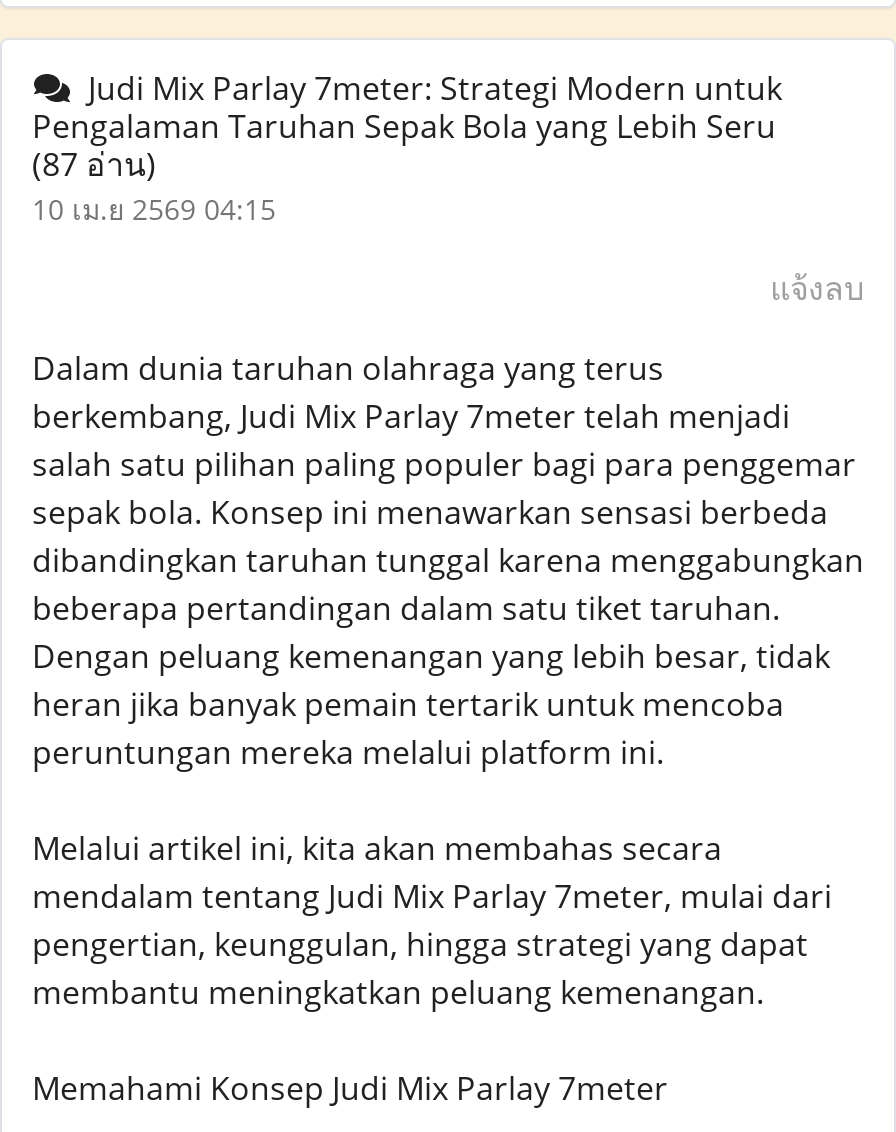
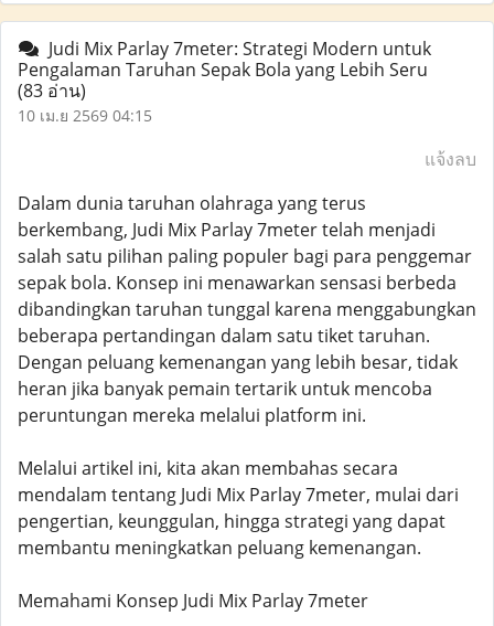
- (87 อ่าน)
+ (83 อ่าน)
